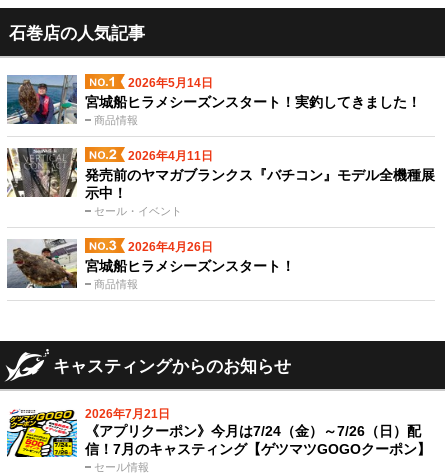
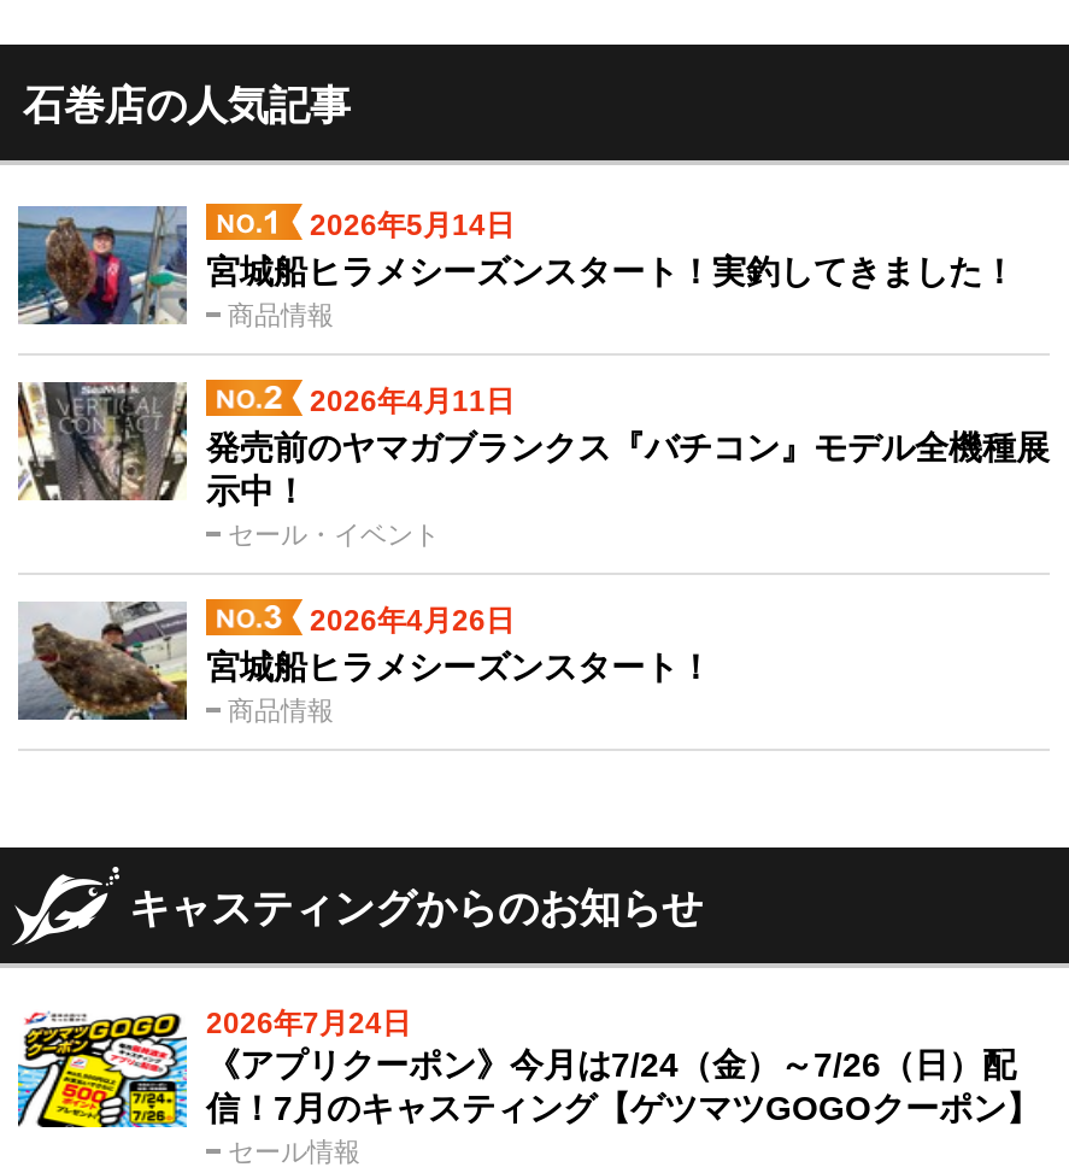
- 2026年7月21日
+ 2026年7月24日
